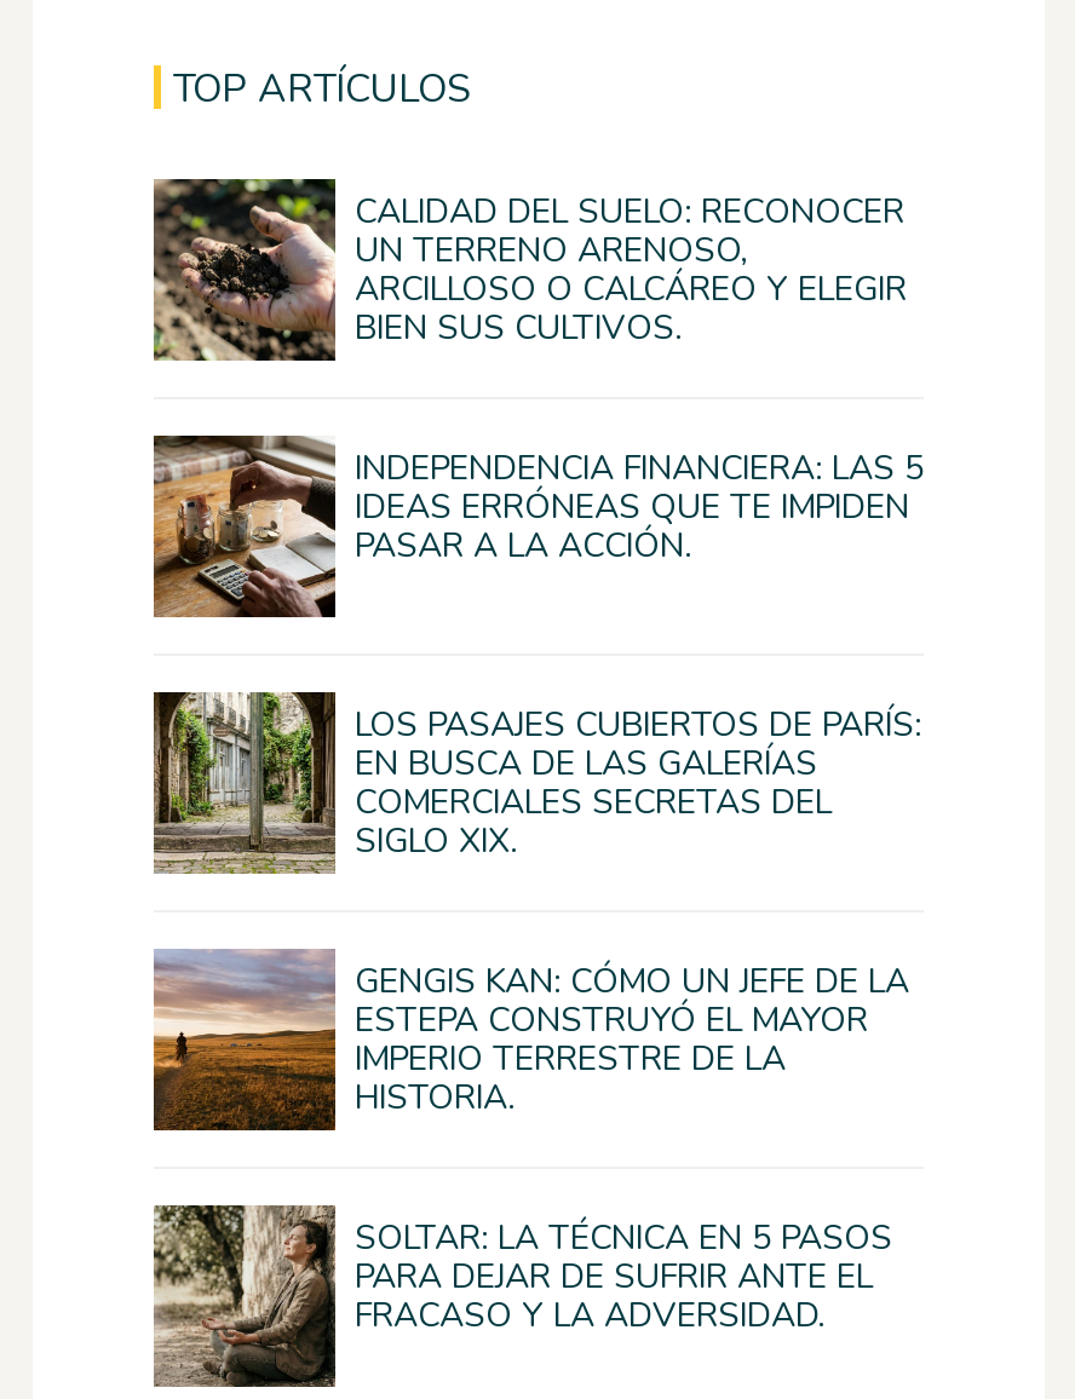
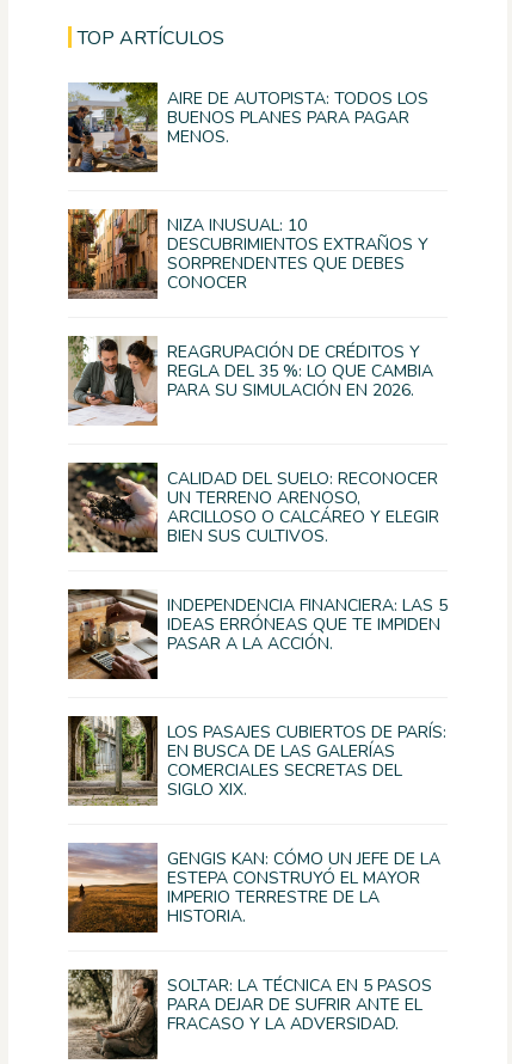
+ [image]
+ NIZA INUSUAL: 10
+ DESCUBRIMIENTOS EXTRAÑOS Y
+ SORPRENDENTES QUE DEBES
+ CONOCER
+ REAGRUPACIÓN DE CRÉDITOS Y
+ REGLA DEL 35 %: LO QUE CAMBIA
+ PARA SU SIMULACIÓN EN 2026.

+ [image]
+ AIRE DE AUTOPISTA: TODOS LOS
+ BUENOS PLANES PARA PAGAR
+ MENOS.

+ [image]
